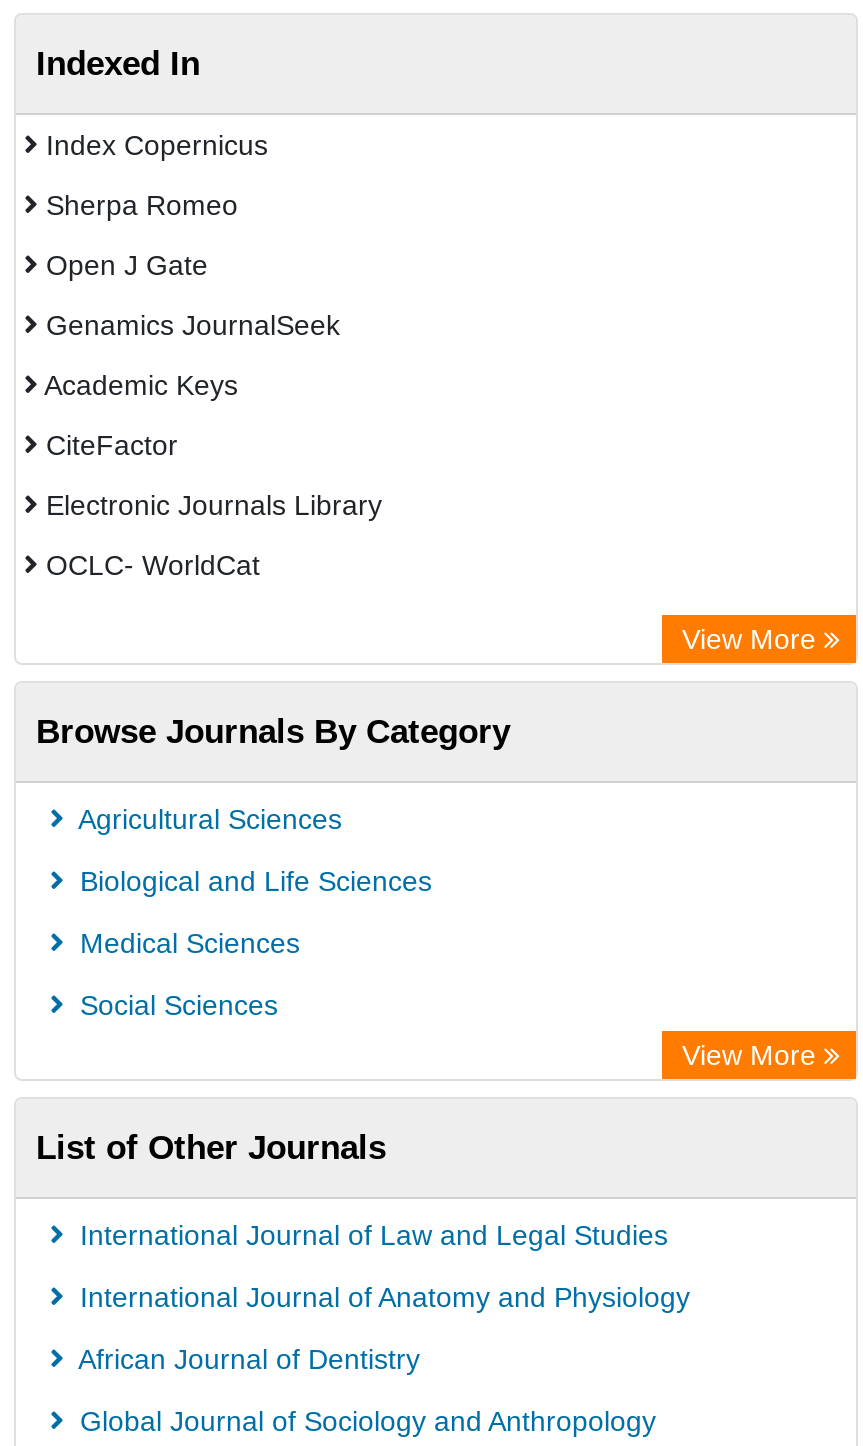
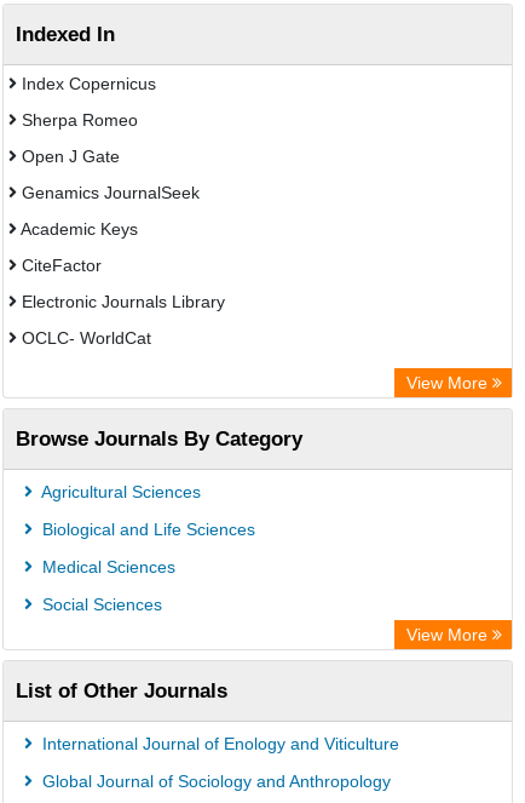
- International Journal of Law and Legal Studies
- International Journal of Anatomy and Physiology
- African Journal of Dentistry
+ International Journal of Enology and Viticulture
